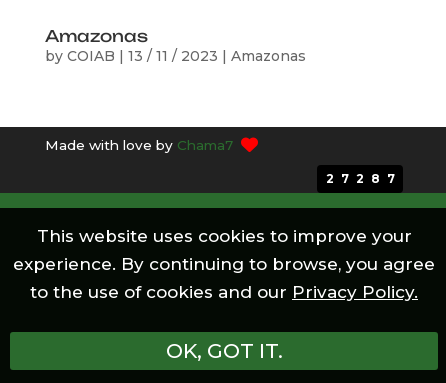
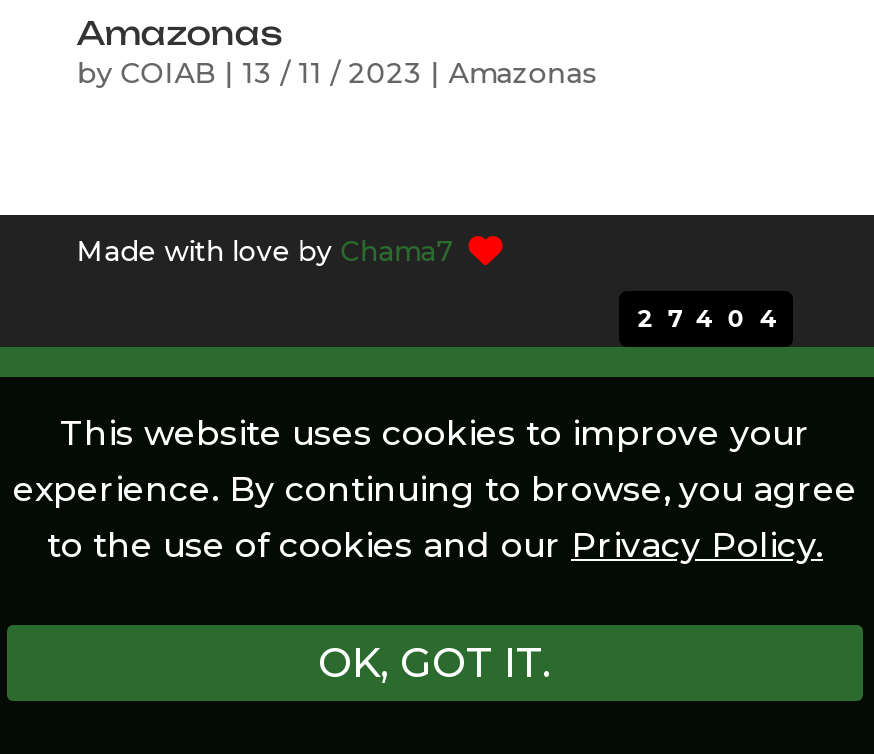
- 27287
+ 27404
